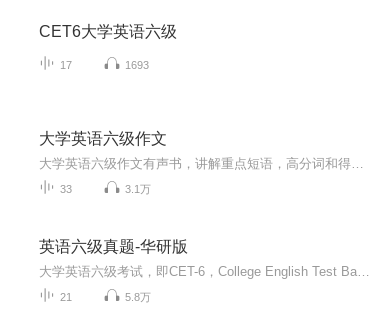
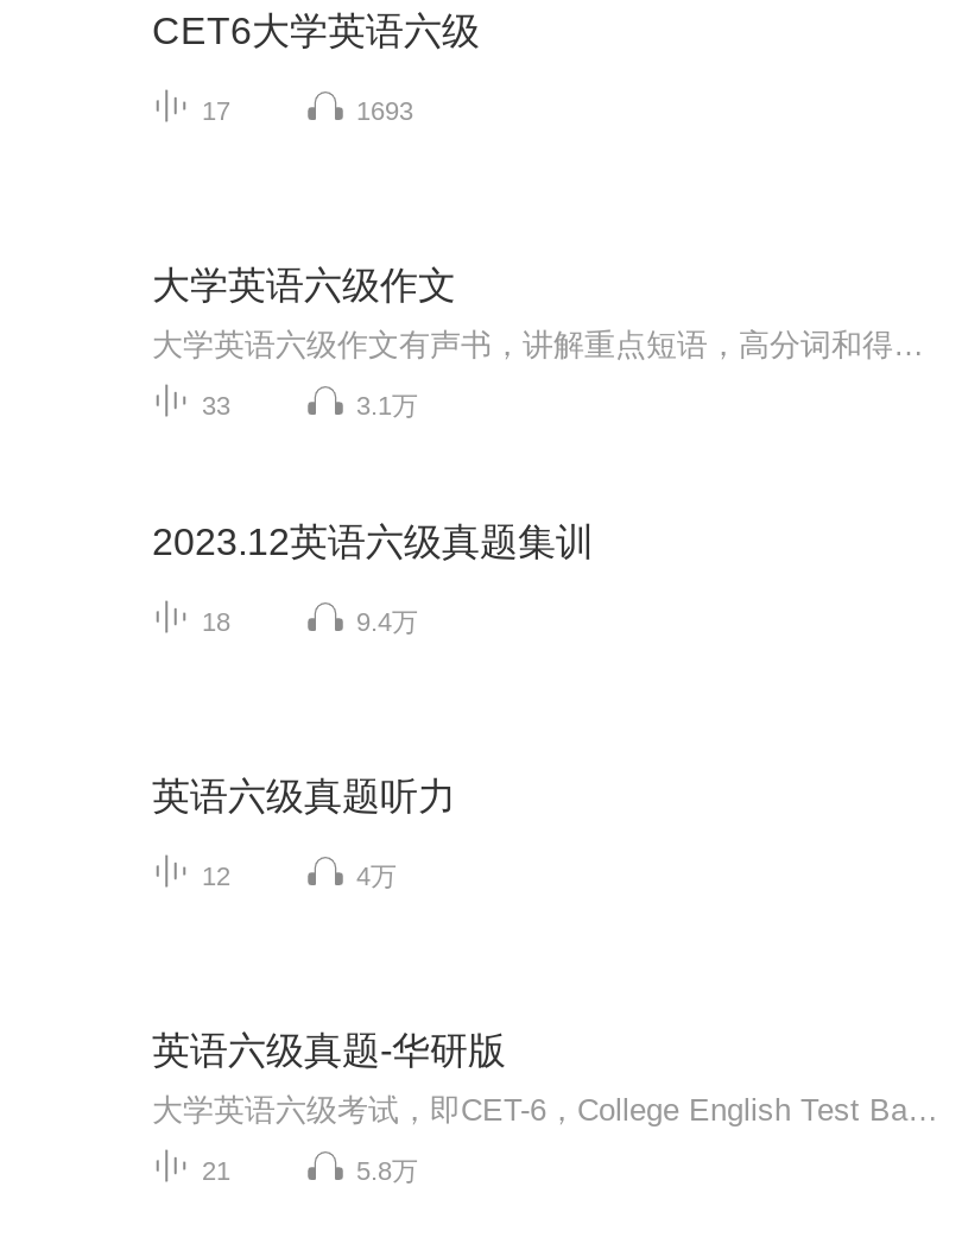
+ 2023.12英语六级真题集训
+ 18
+ 9.4万

+ 英语六级真题听力
+ 12
+ 4万
